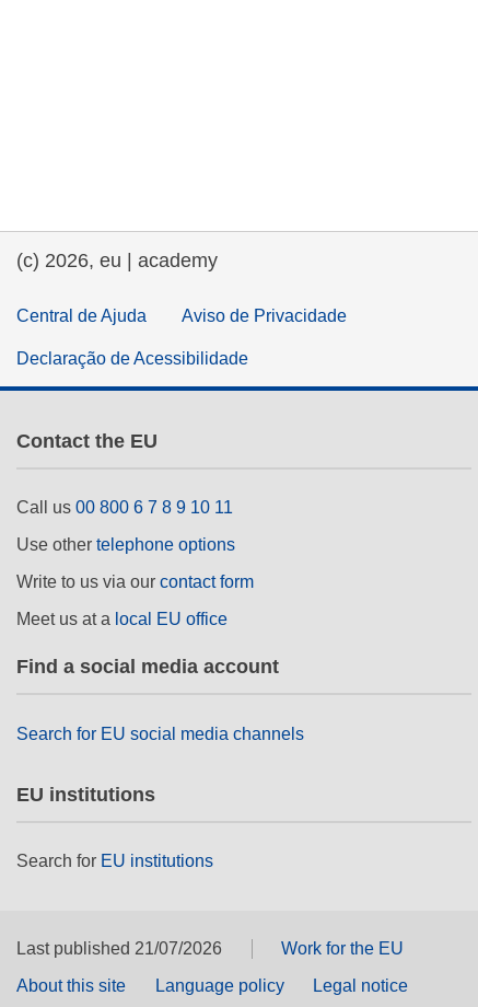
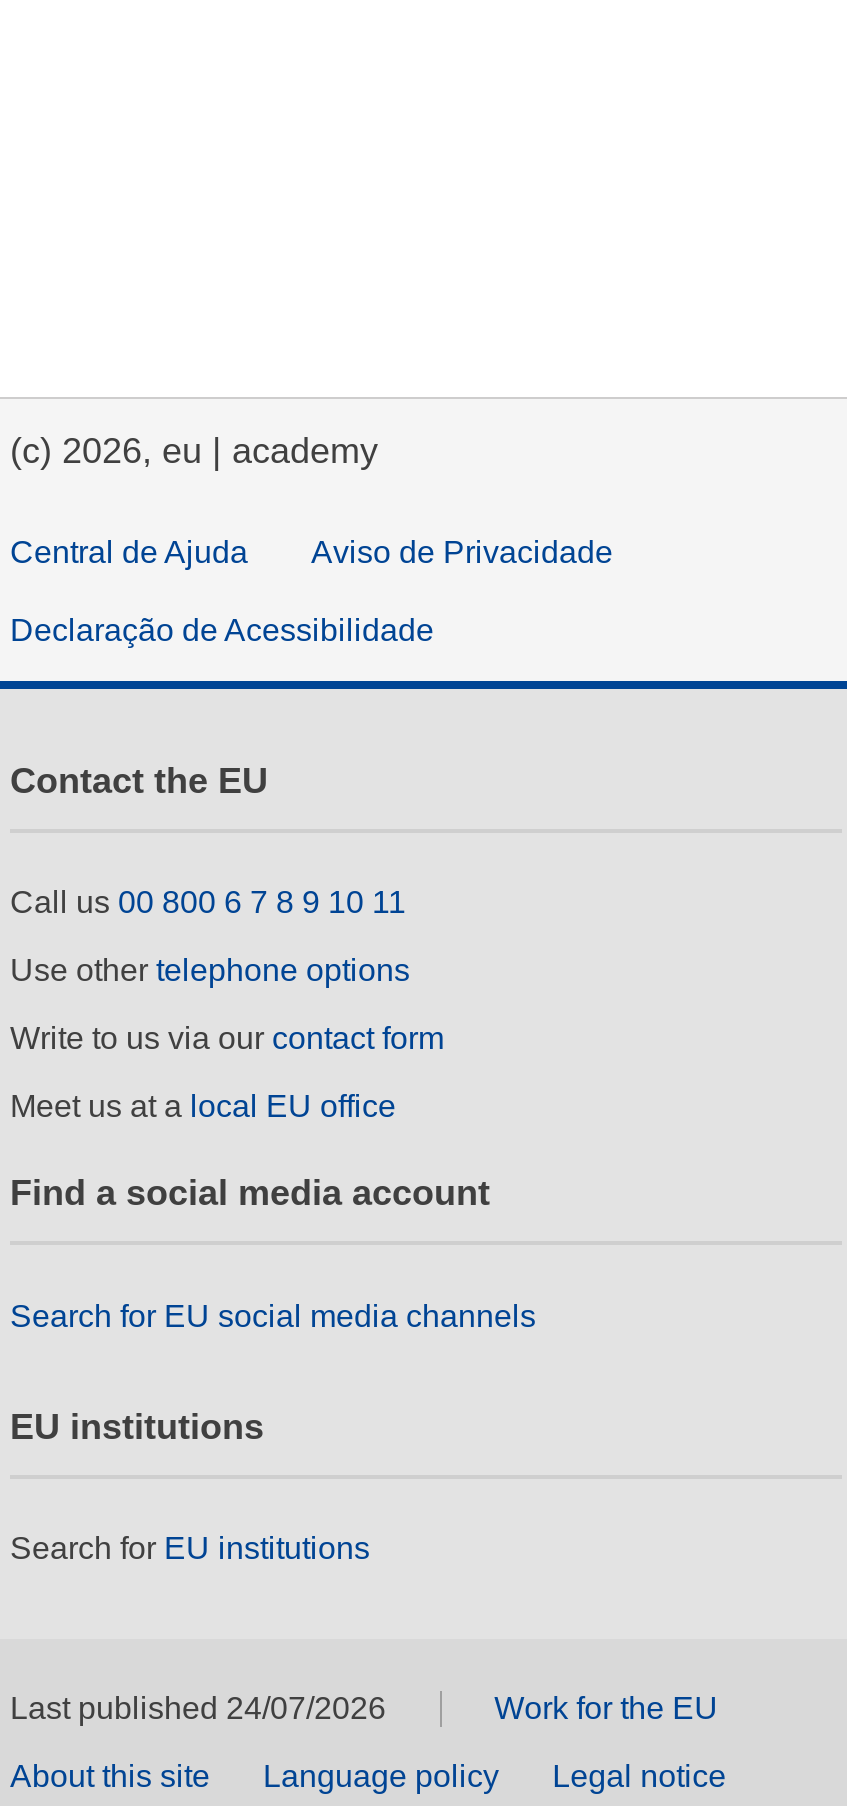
- Last published 21/07/2026
+ Last published 24/07/2026
